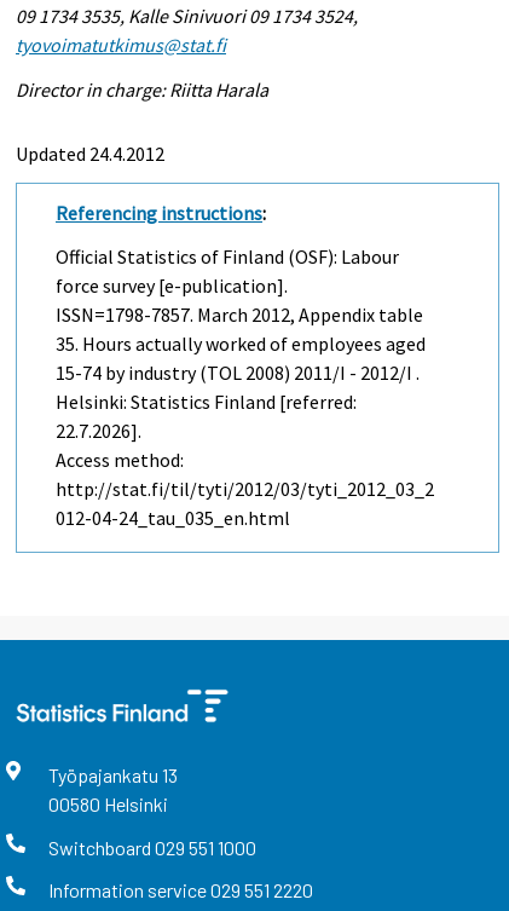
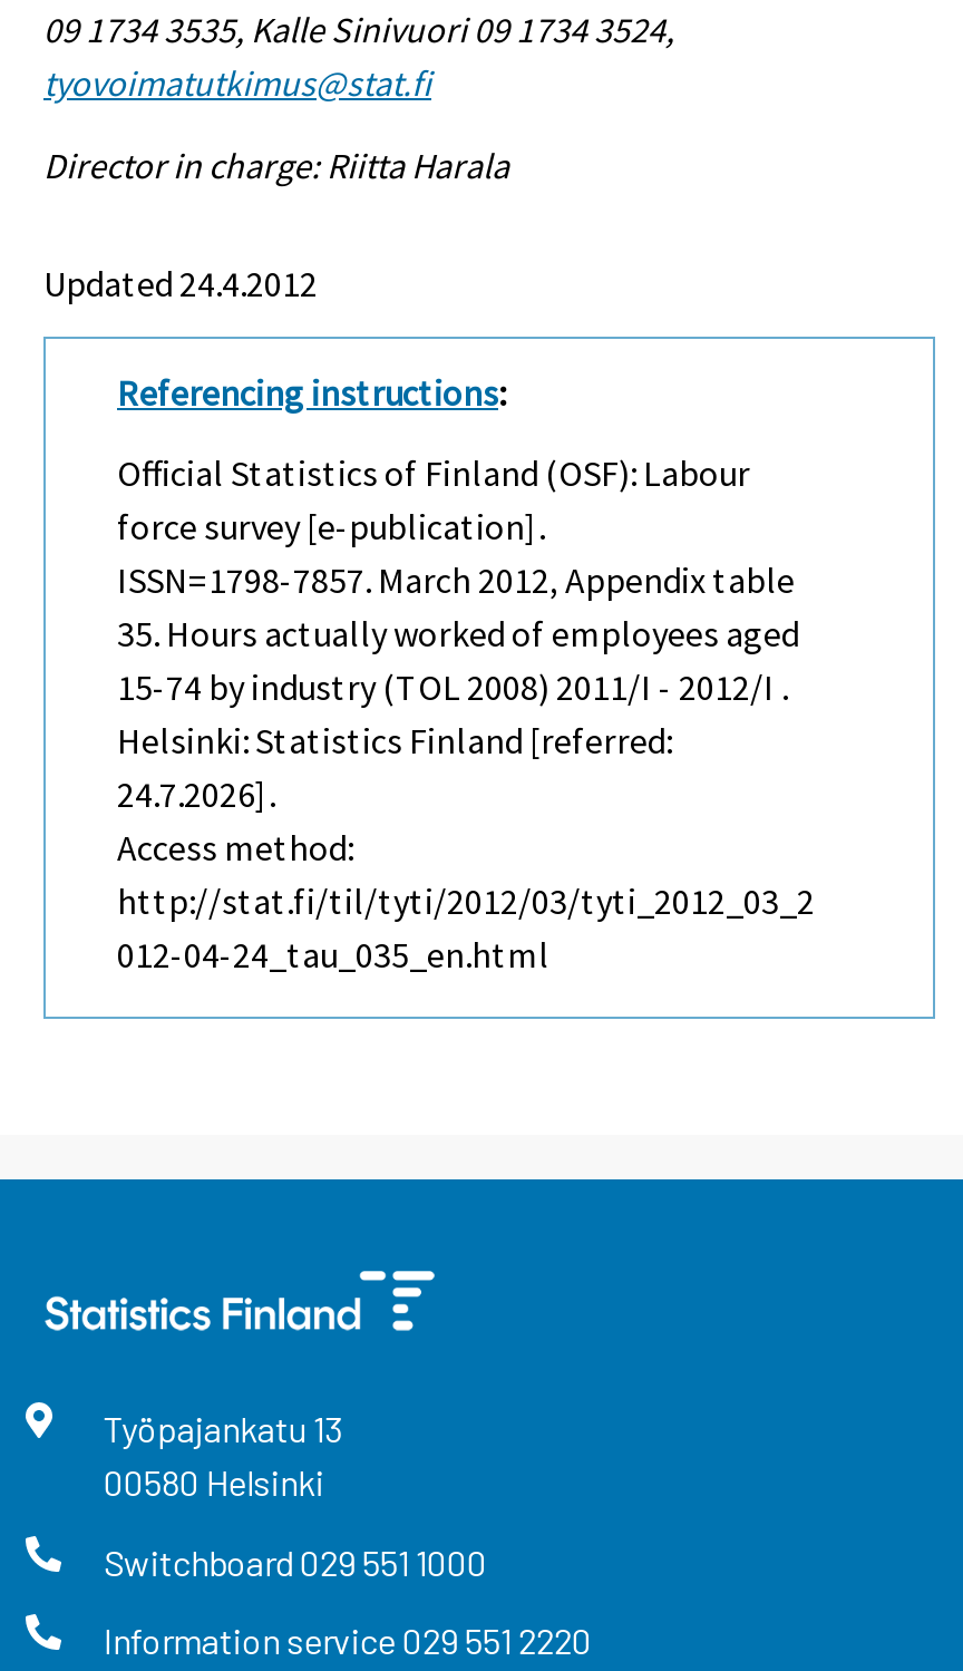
- 22.7.2026].
+ 24.7.2026].
